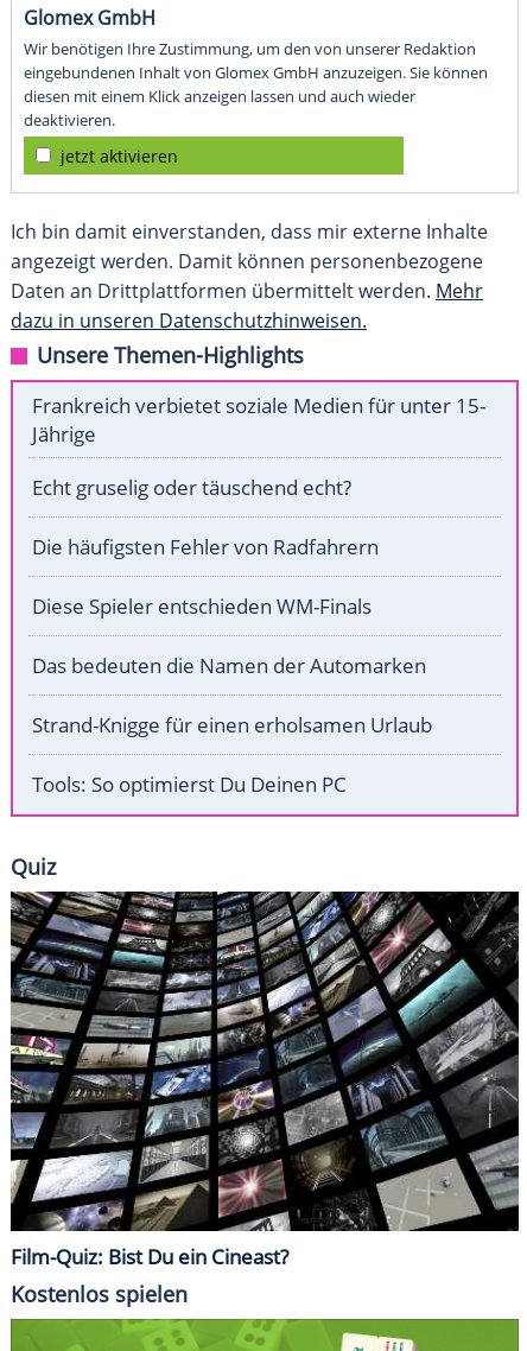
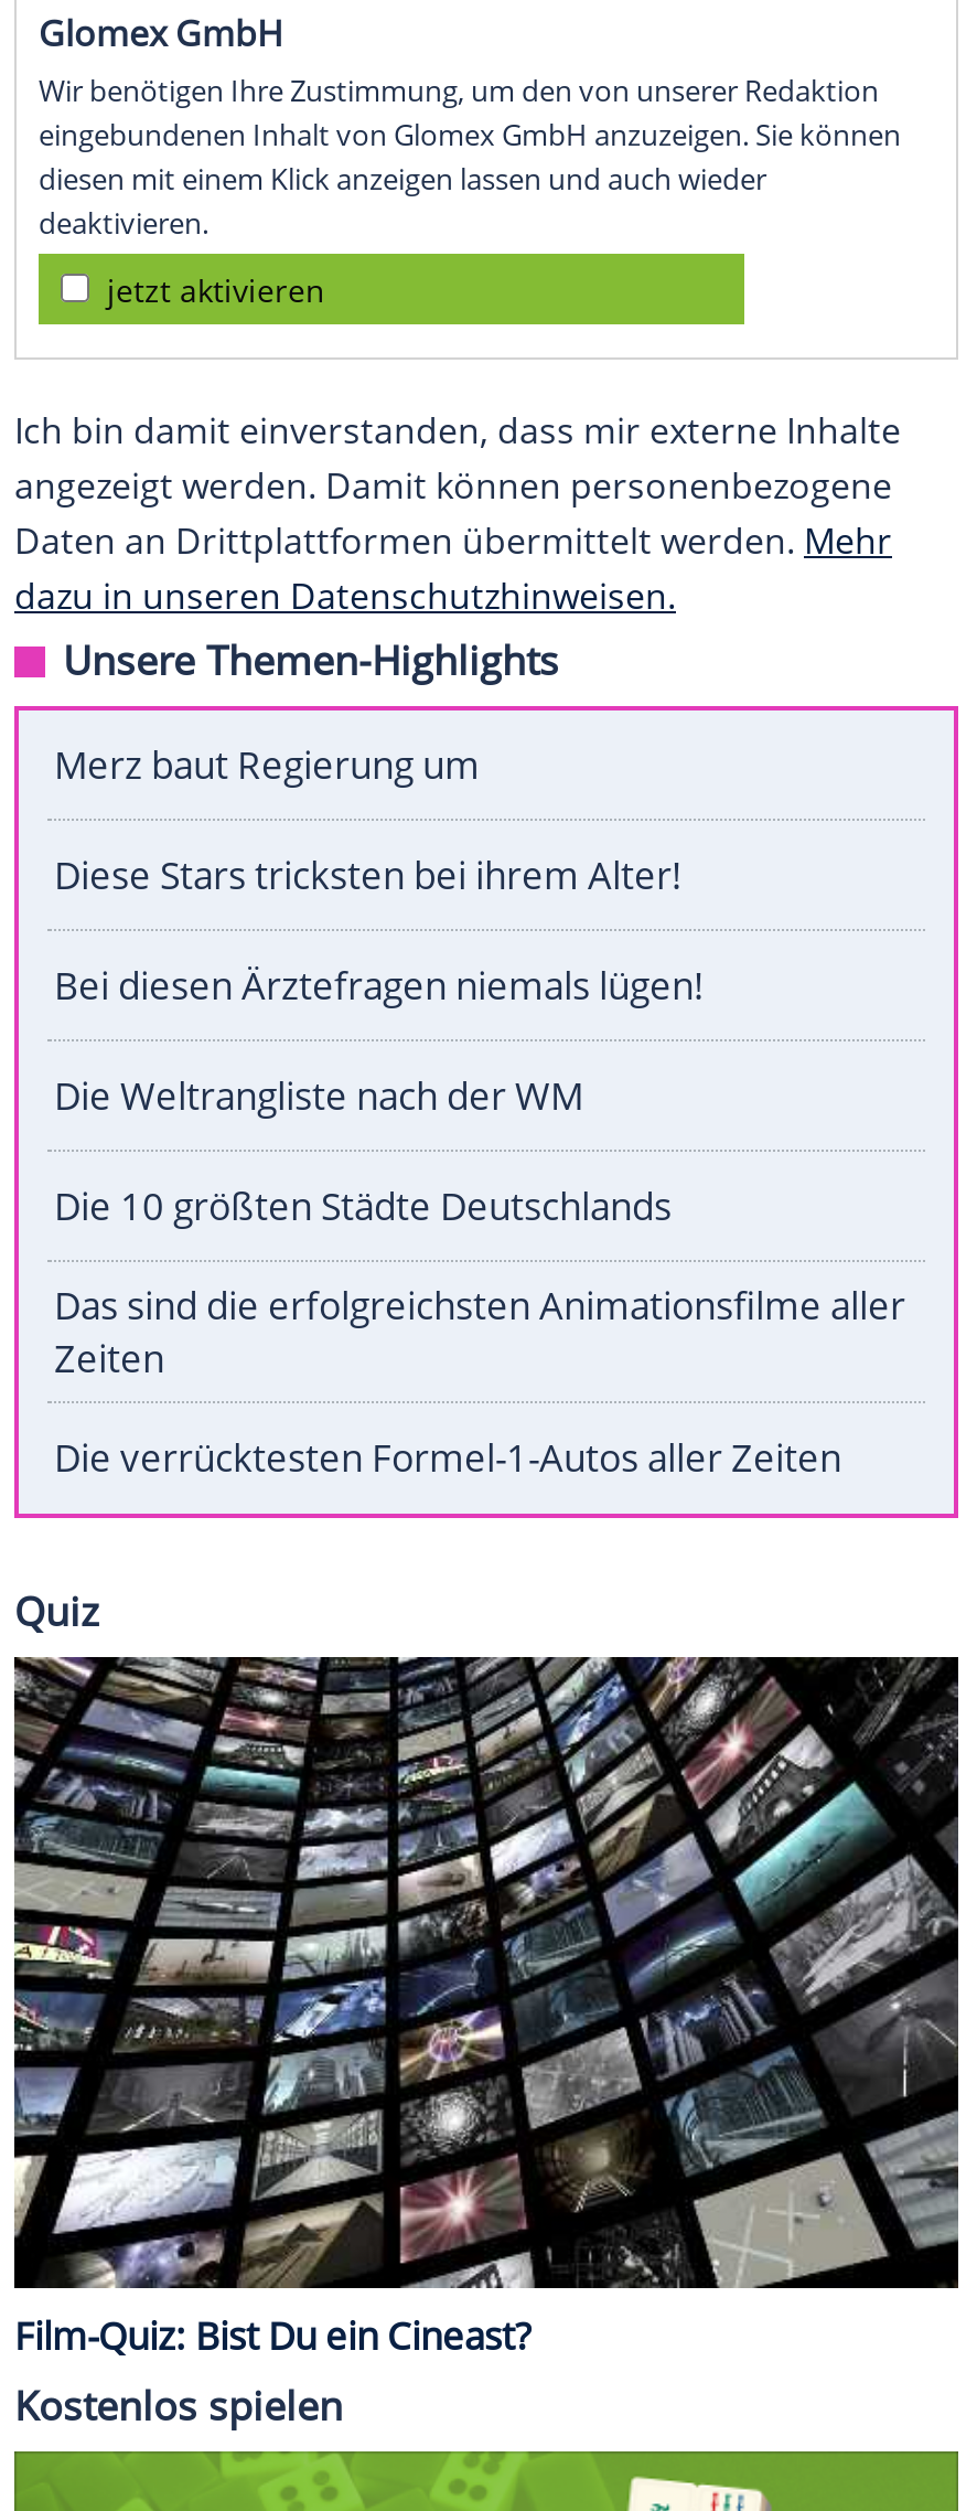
- Frankreich verbietet soziale Medien für unter 15-
- Jährige
+ Merz baut Regierung um

- Echt gruselig oder täuschend echt?
+ Diese Stars tricksten bei ihrem Alter!

- Die häufigsten Fehler von Radfahrern
+ Bei diesen Ärztefragen niemals lügen!

- Diese Spieler entschieden WM-Finals
+ Die Weltrangliste nach der WM

- Das bedeuten die Namen der Automarken
+ Die 10 größten Städte Deutschlands

- Strand-Knigge für einen erholsamen Urlaub
+ Das sind die erfolgreichsten Animationsfilme aller
+ Zeiten

- Tools: So optimierst Du Deinen PC
+ Die verrücktesten Formel-1-Autos aller Zeiten
